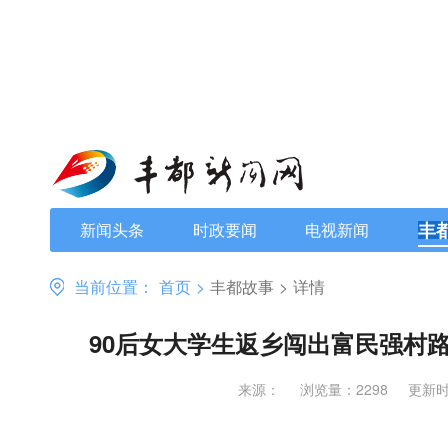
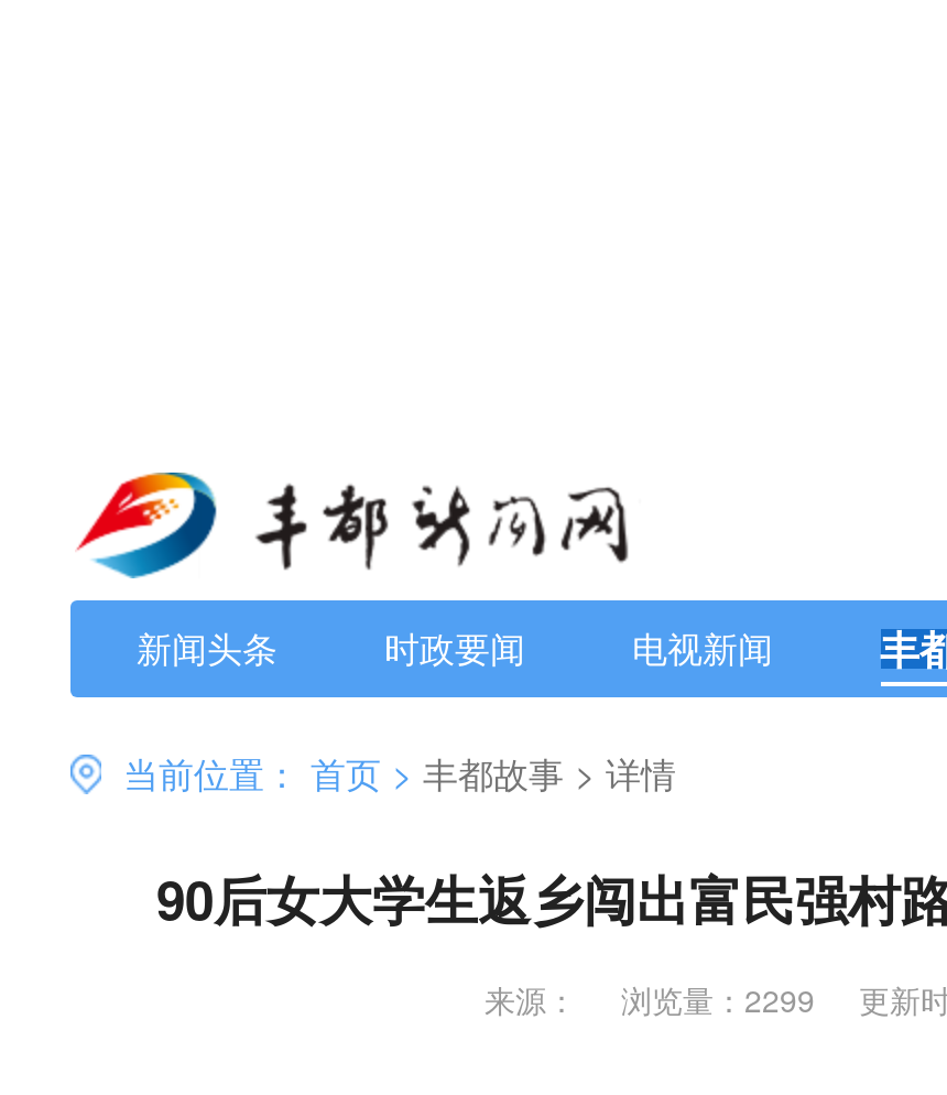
- 浏览量：2298
+ 浏览量：2299
